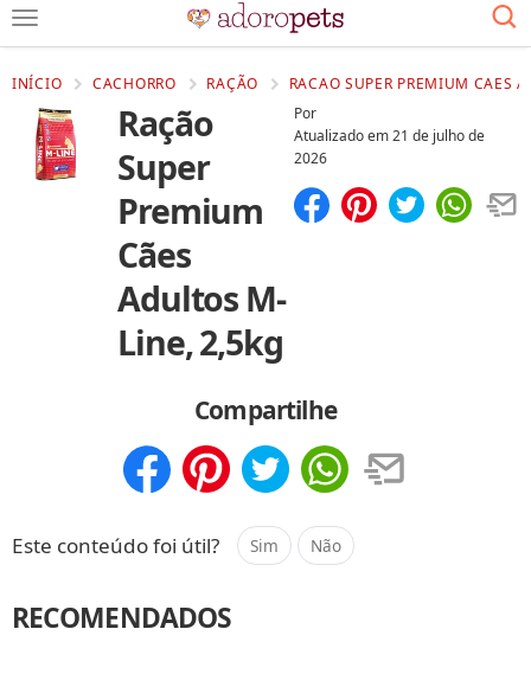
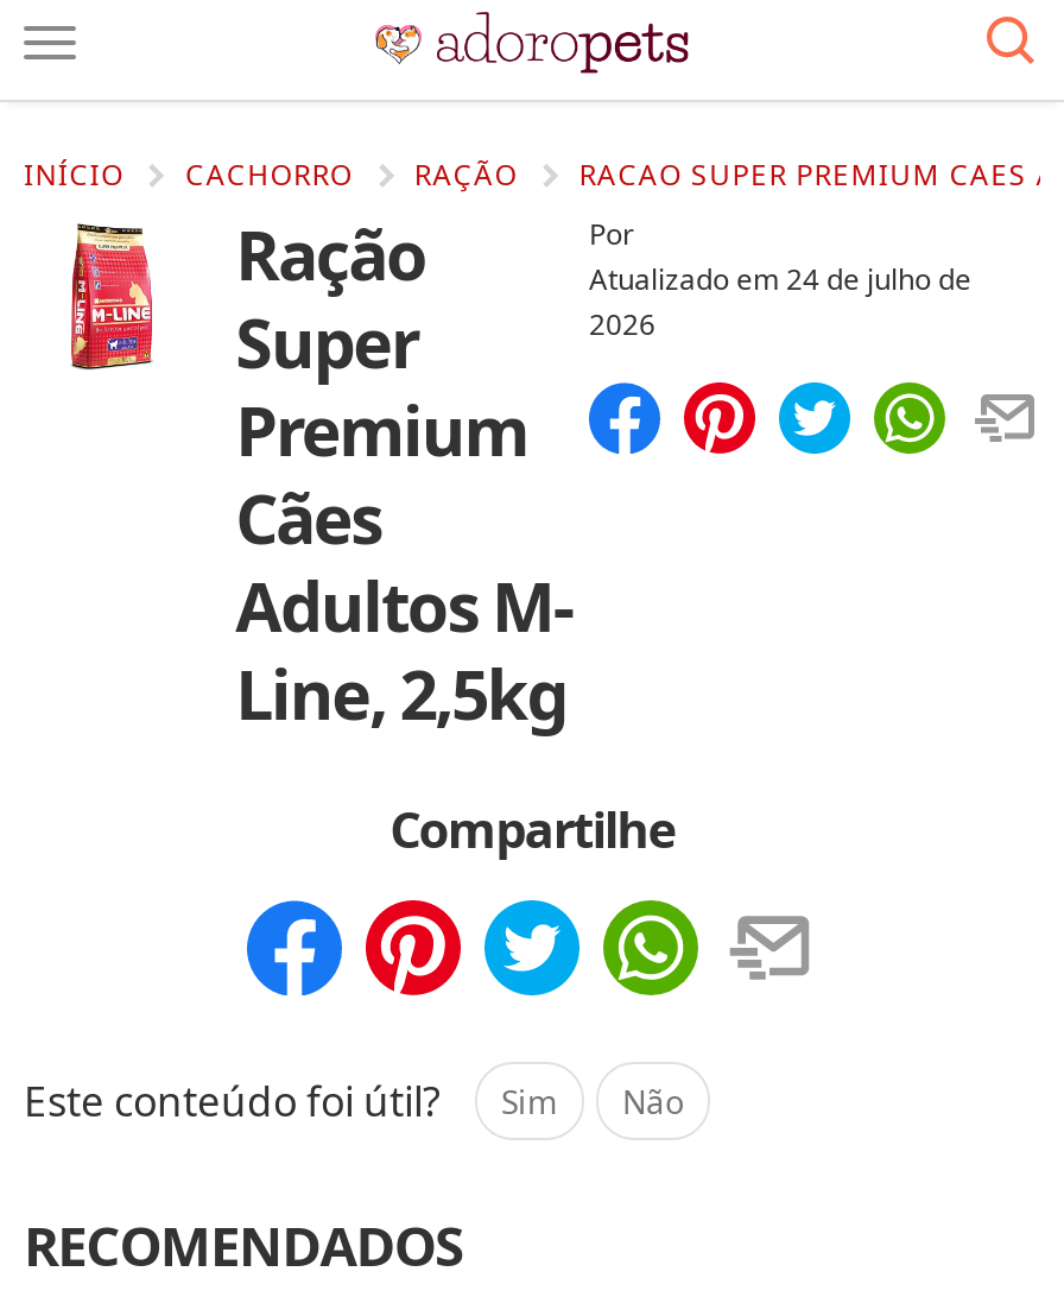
- Atualizado em 21 de julho de
+ Atualizado em 24 de julho de
